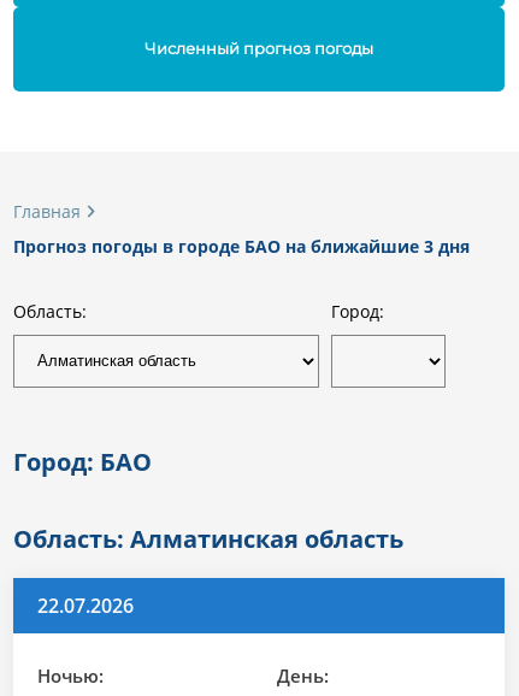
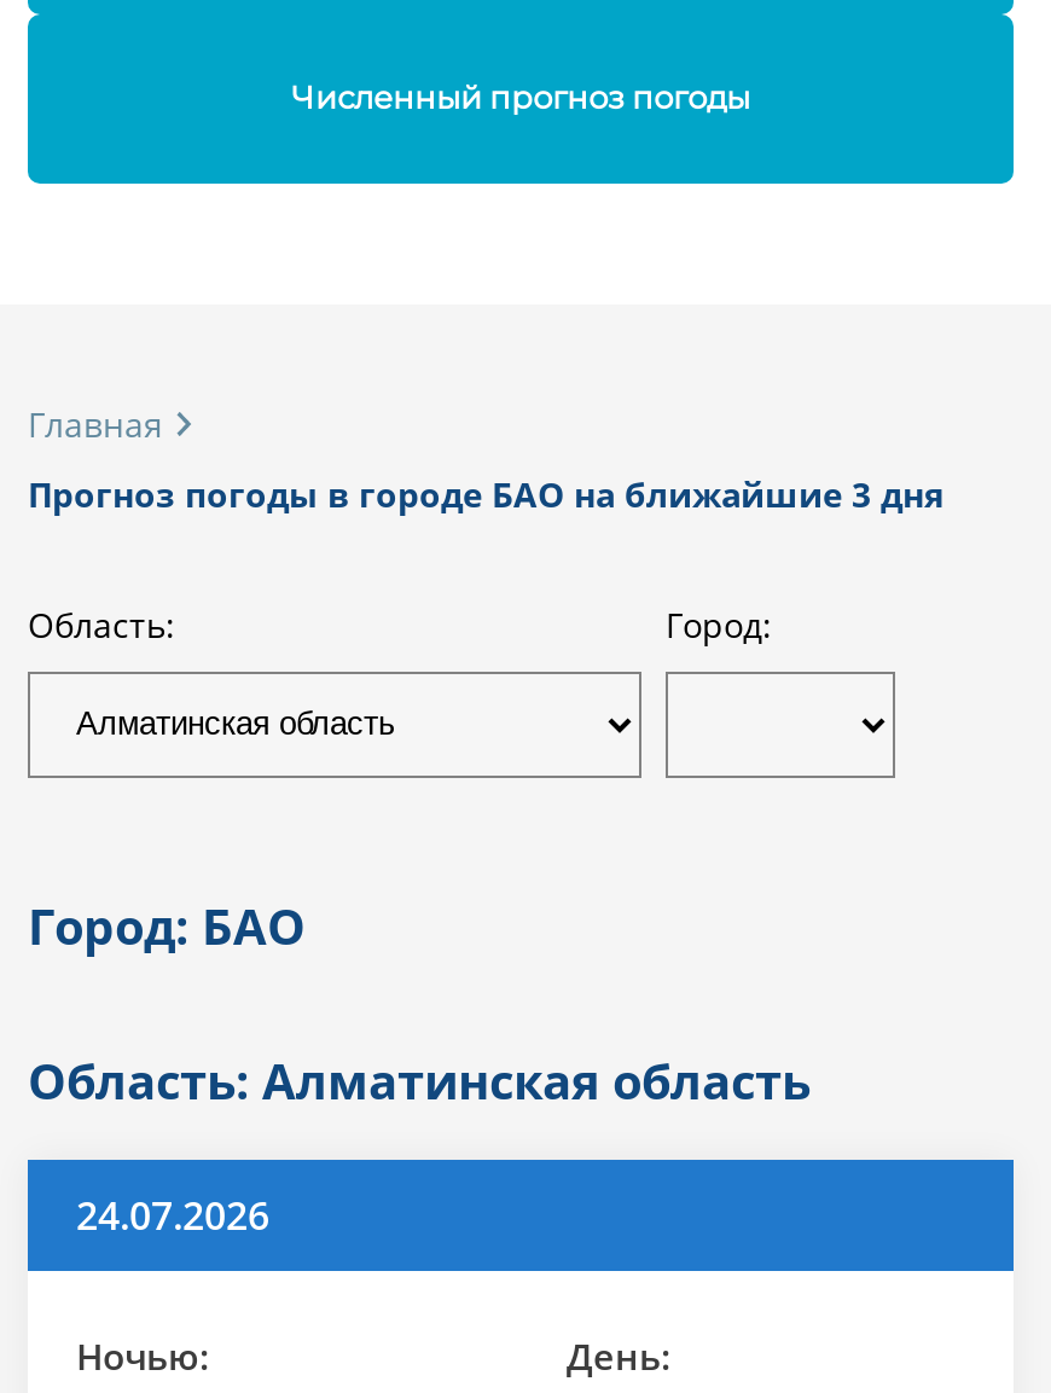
- 22.07.2026
+ 24.07.2026
